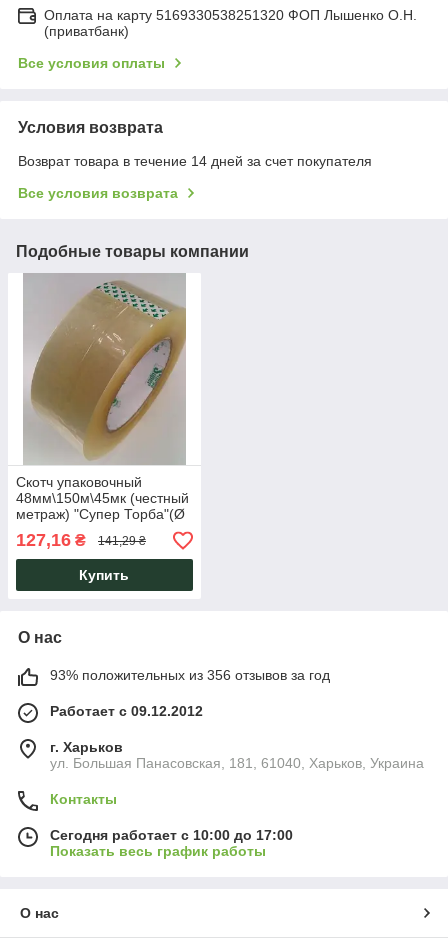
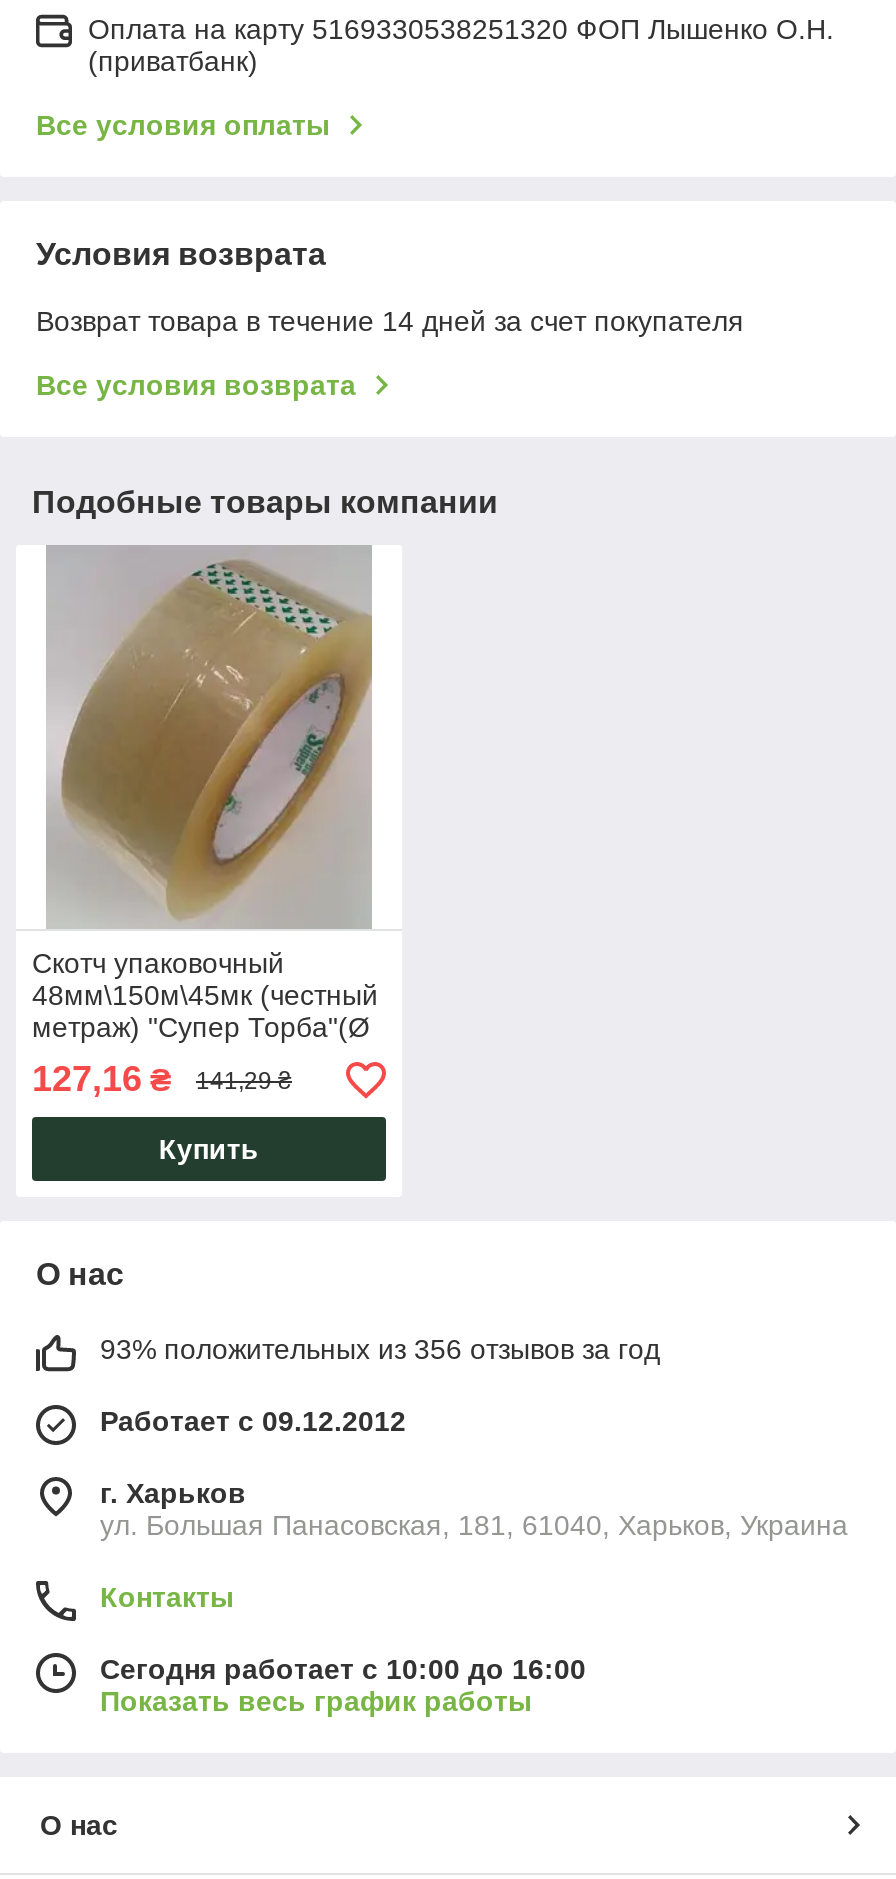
- Сегодня работает с 10:00 до 17:00
+ Сегодня работает с 10:00 до 16:00
